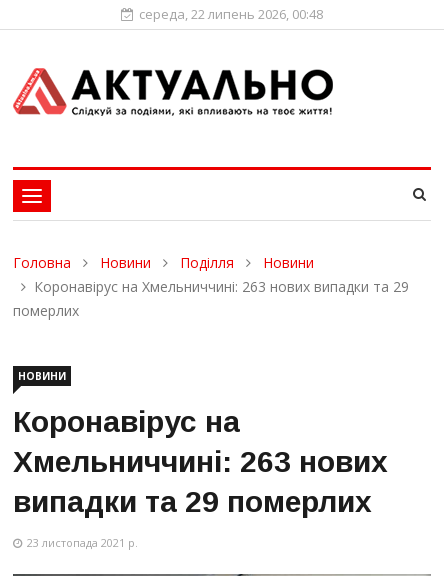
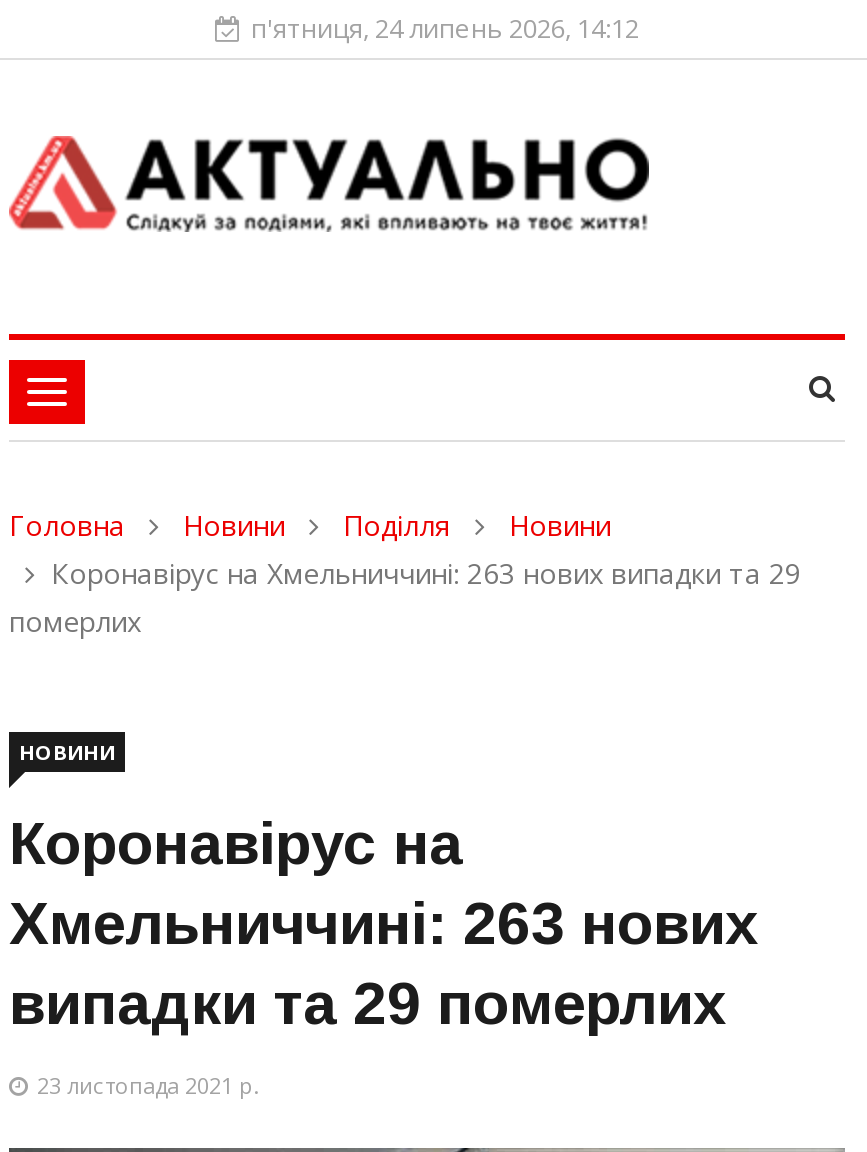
- середа, 22 липень 2026, 00:48
+ п'ятниця, 24 липень 2026, 14:12
